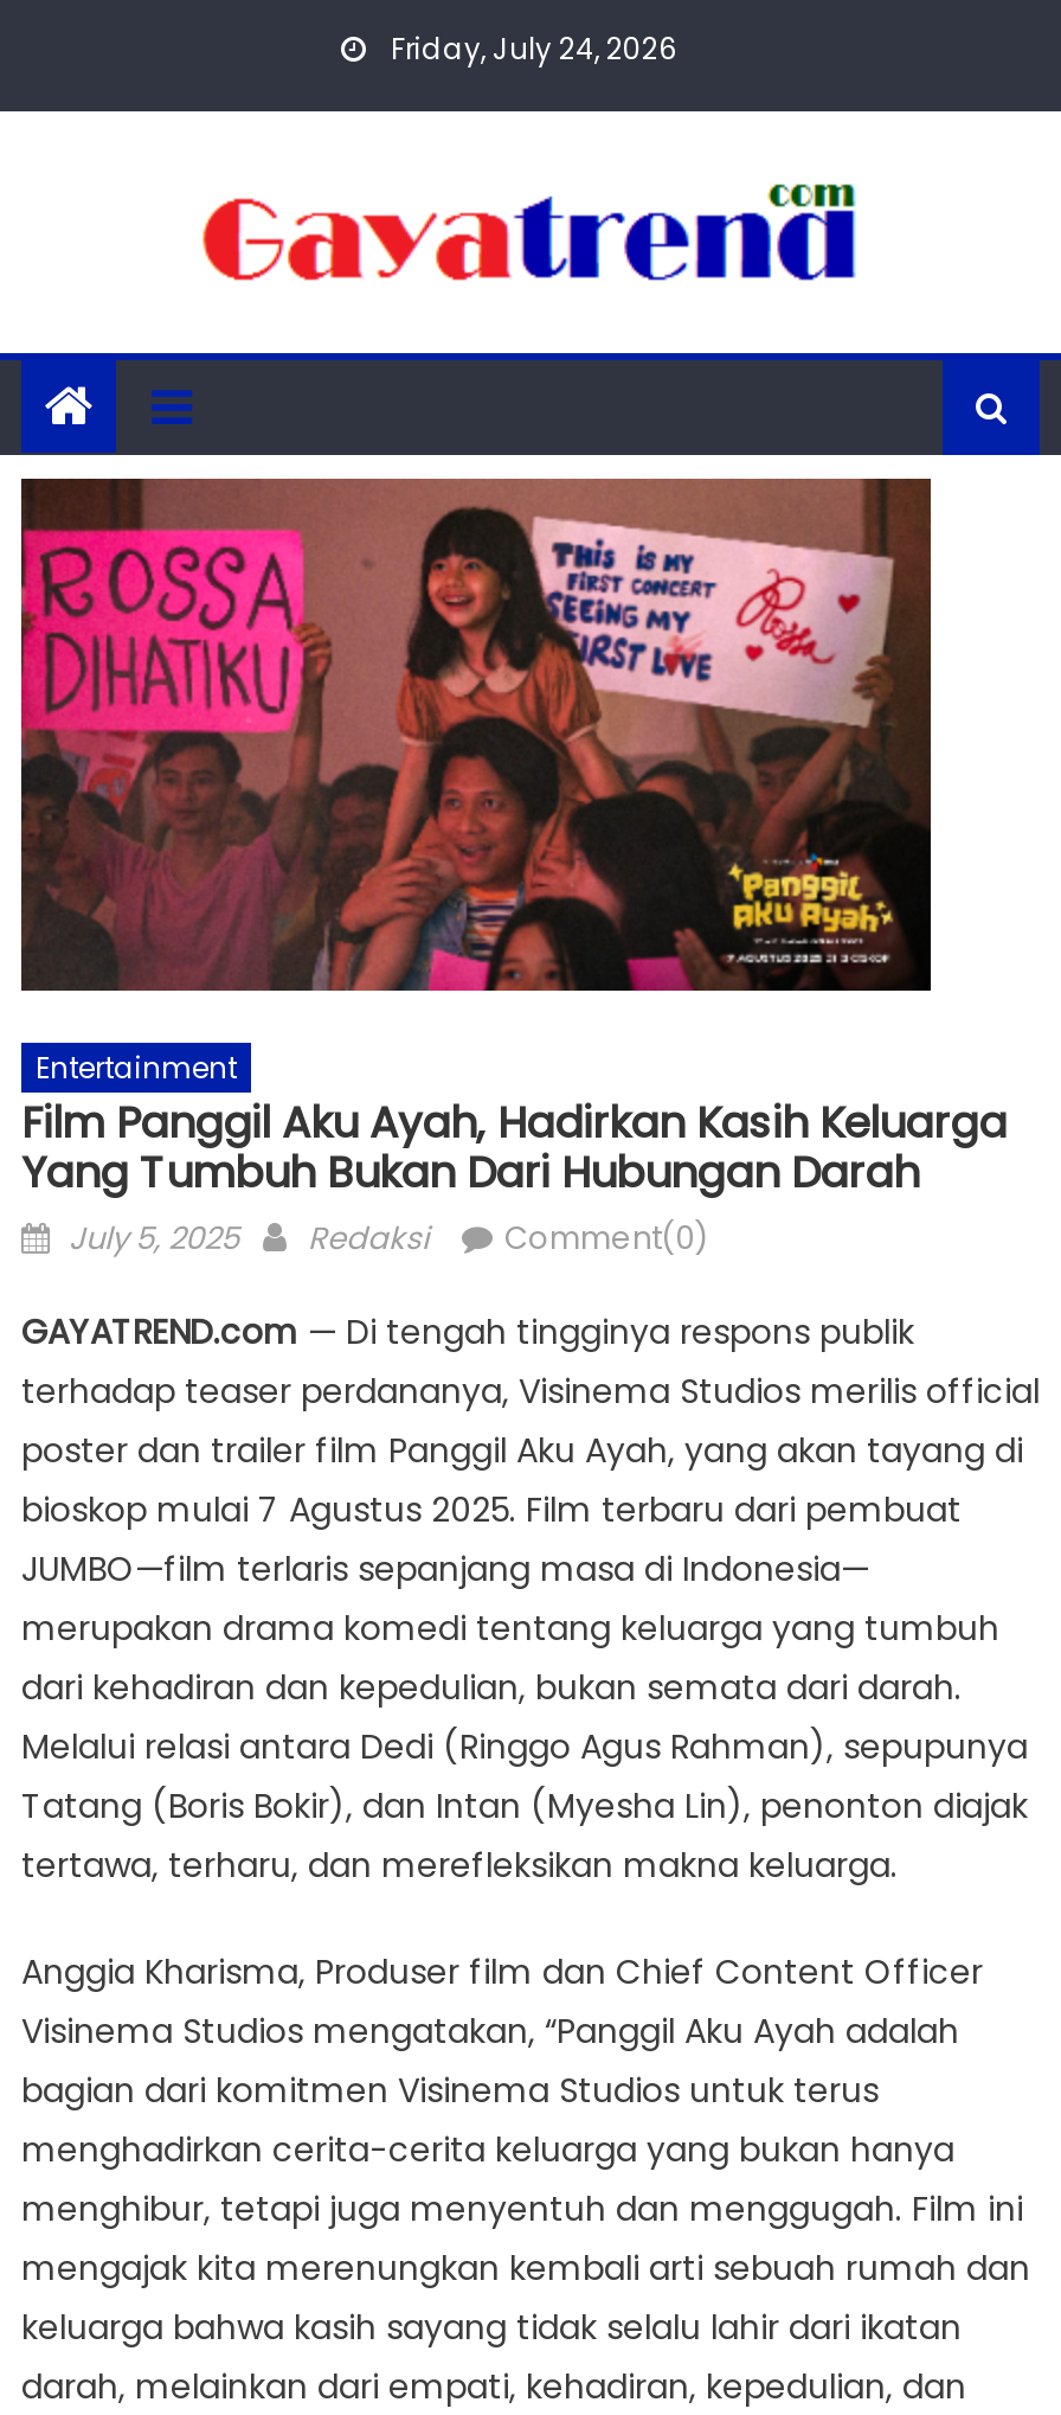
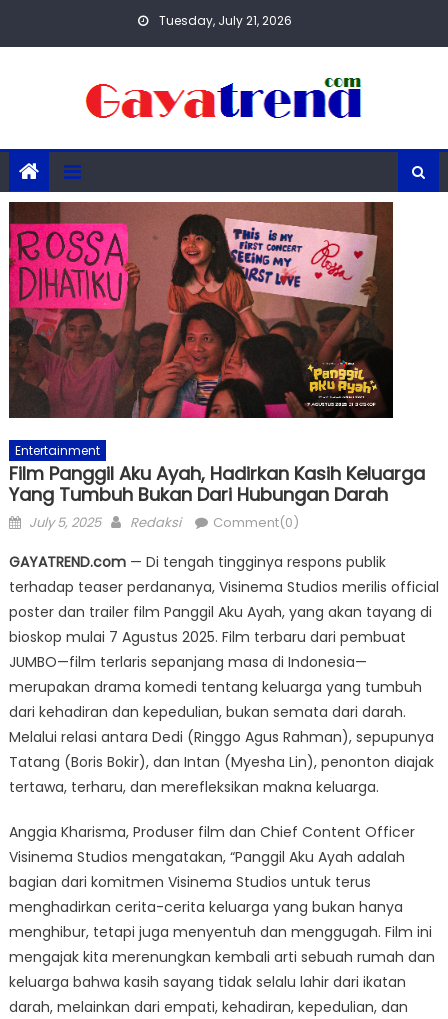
- Friday, July 24, 2026
+ Tuesday, July 21, 2026
